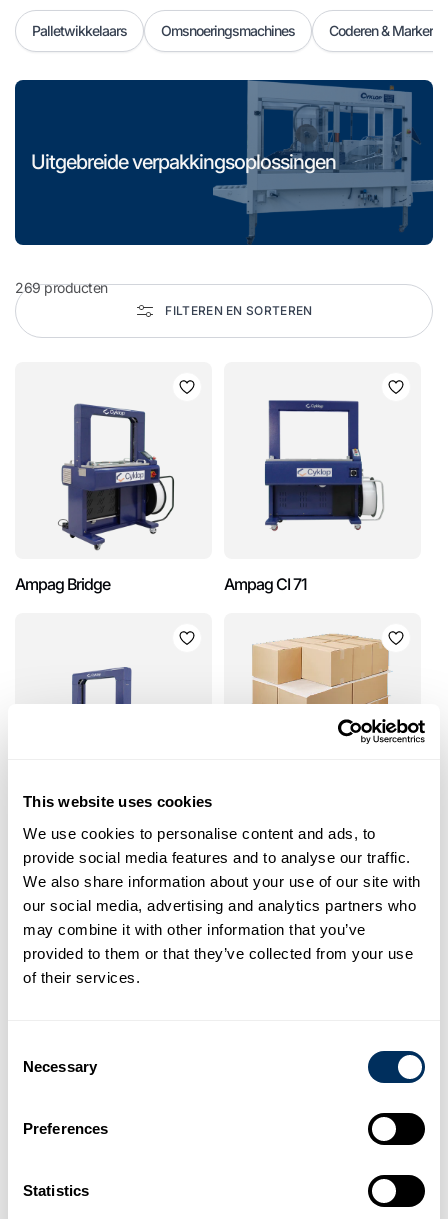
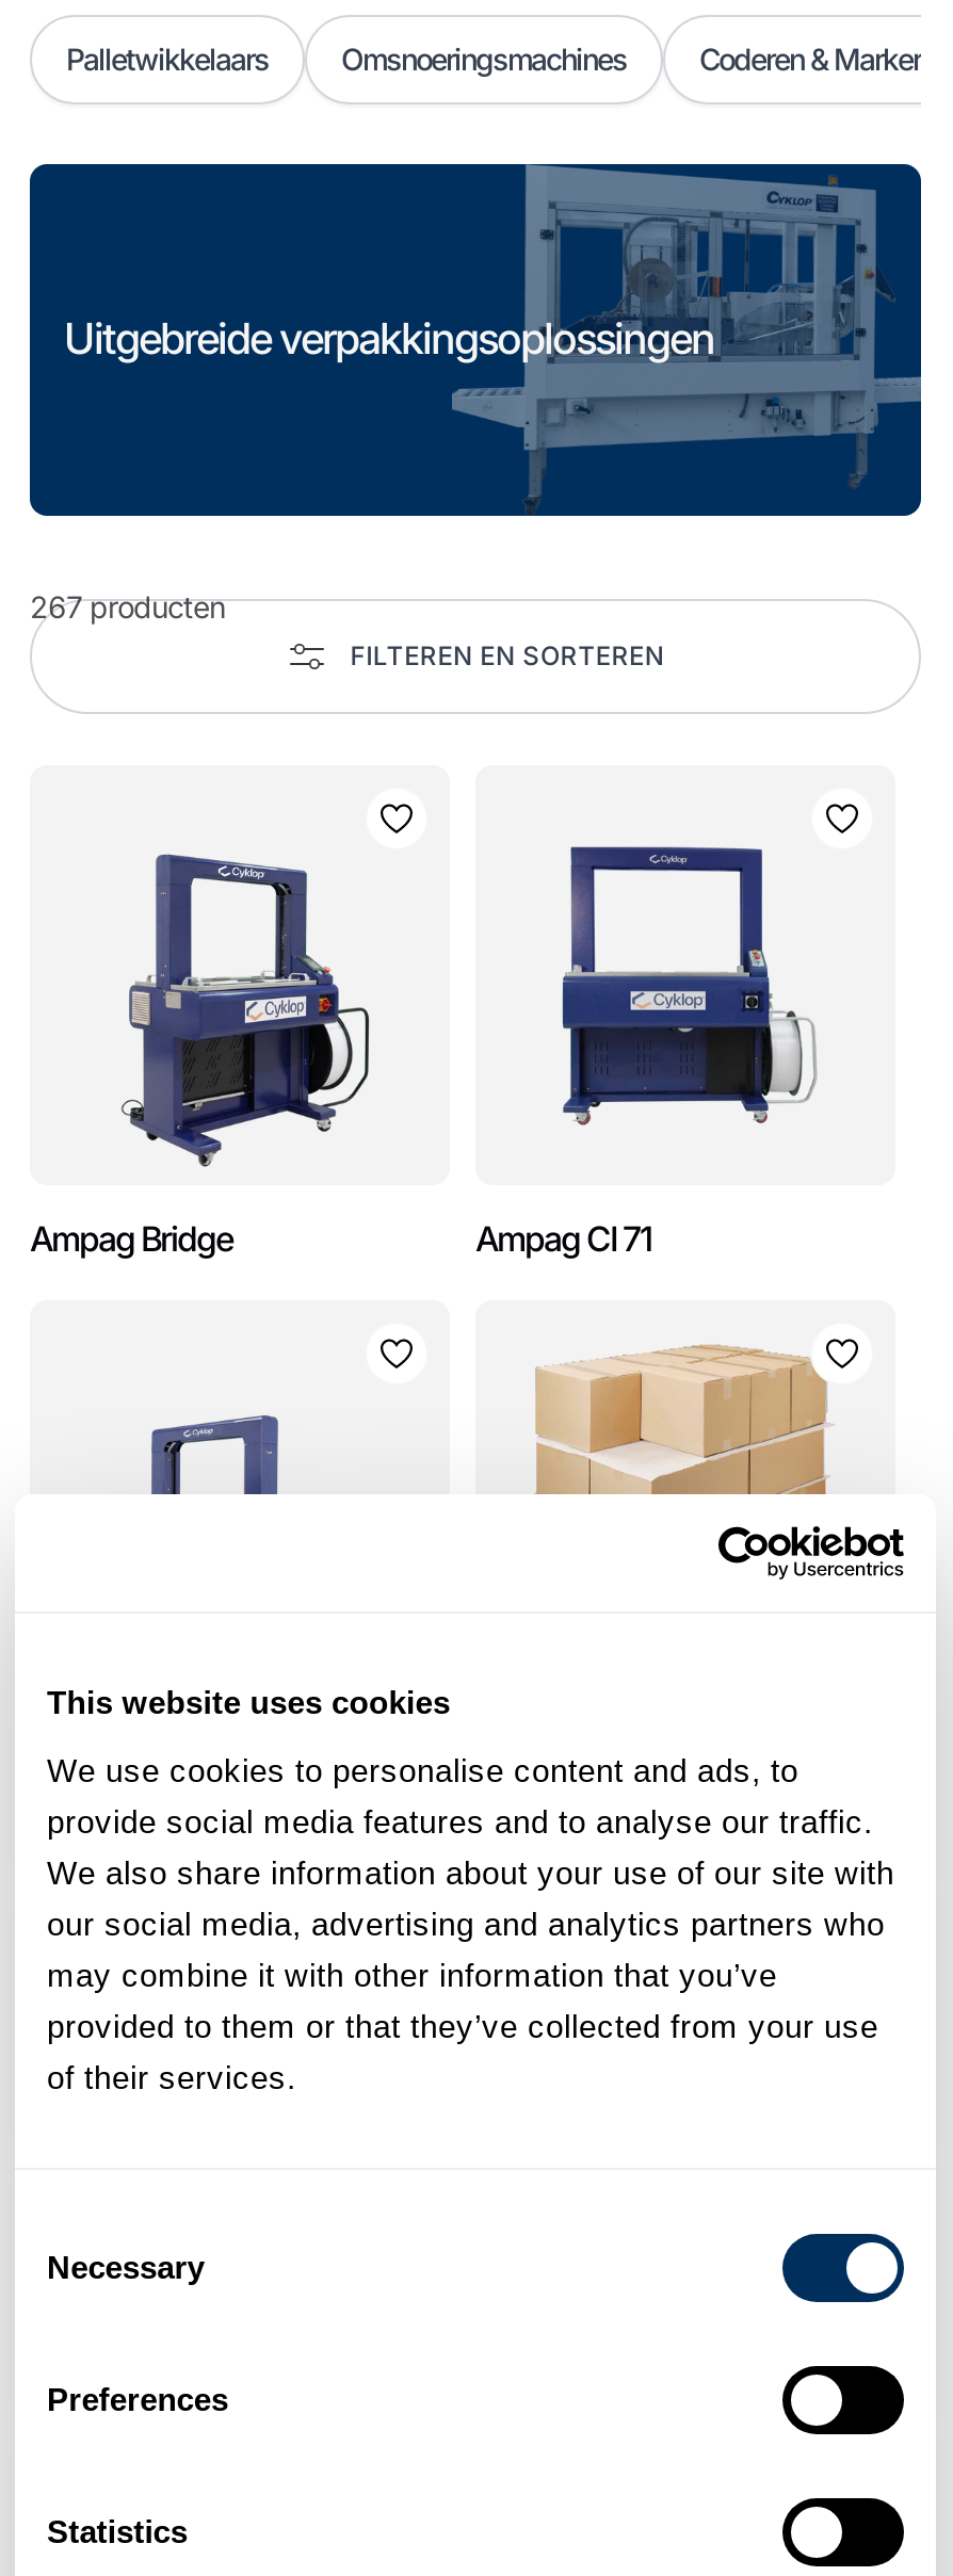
- 269 producten
+ 267 producten
